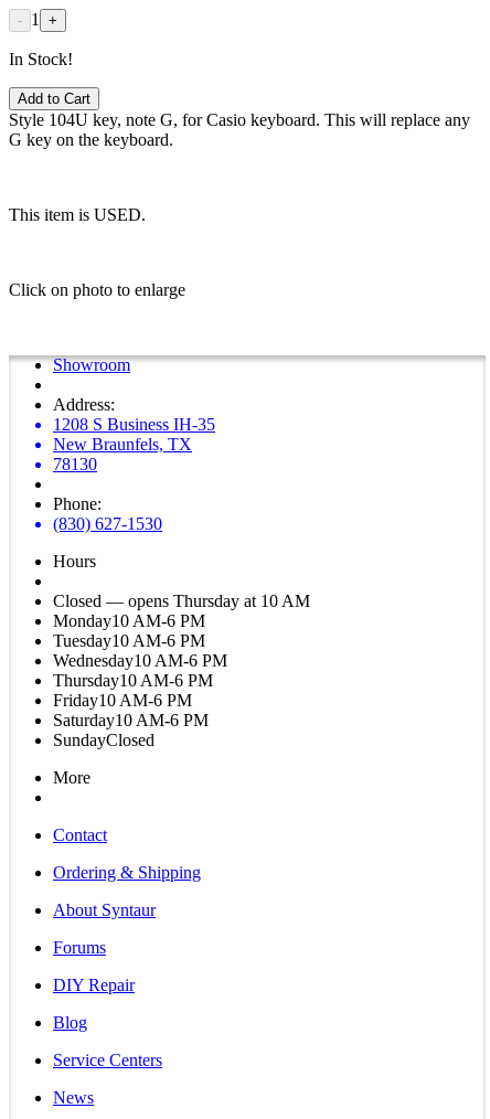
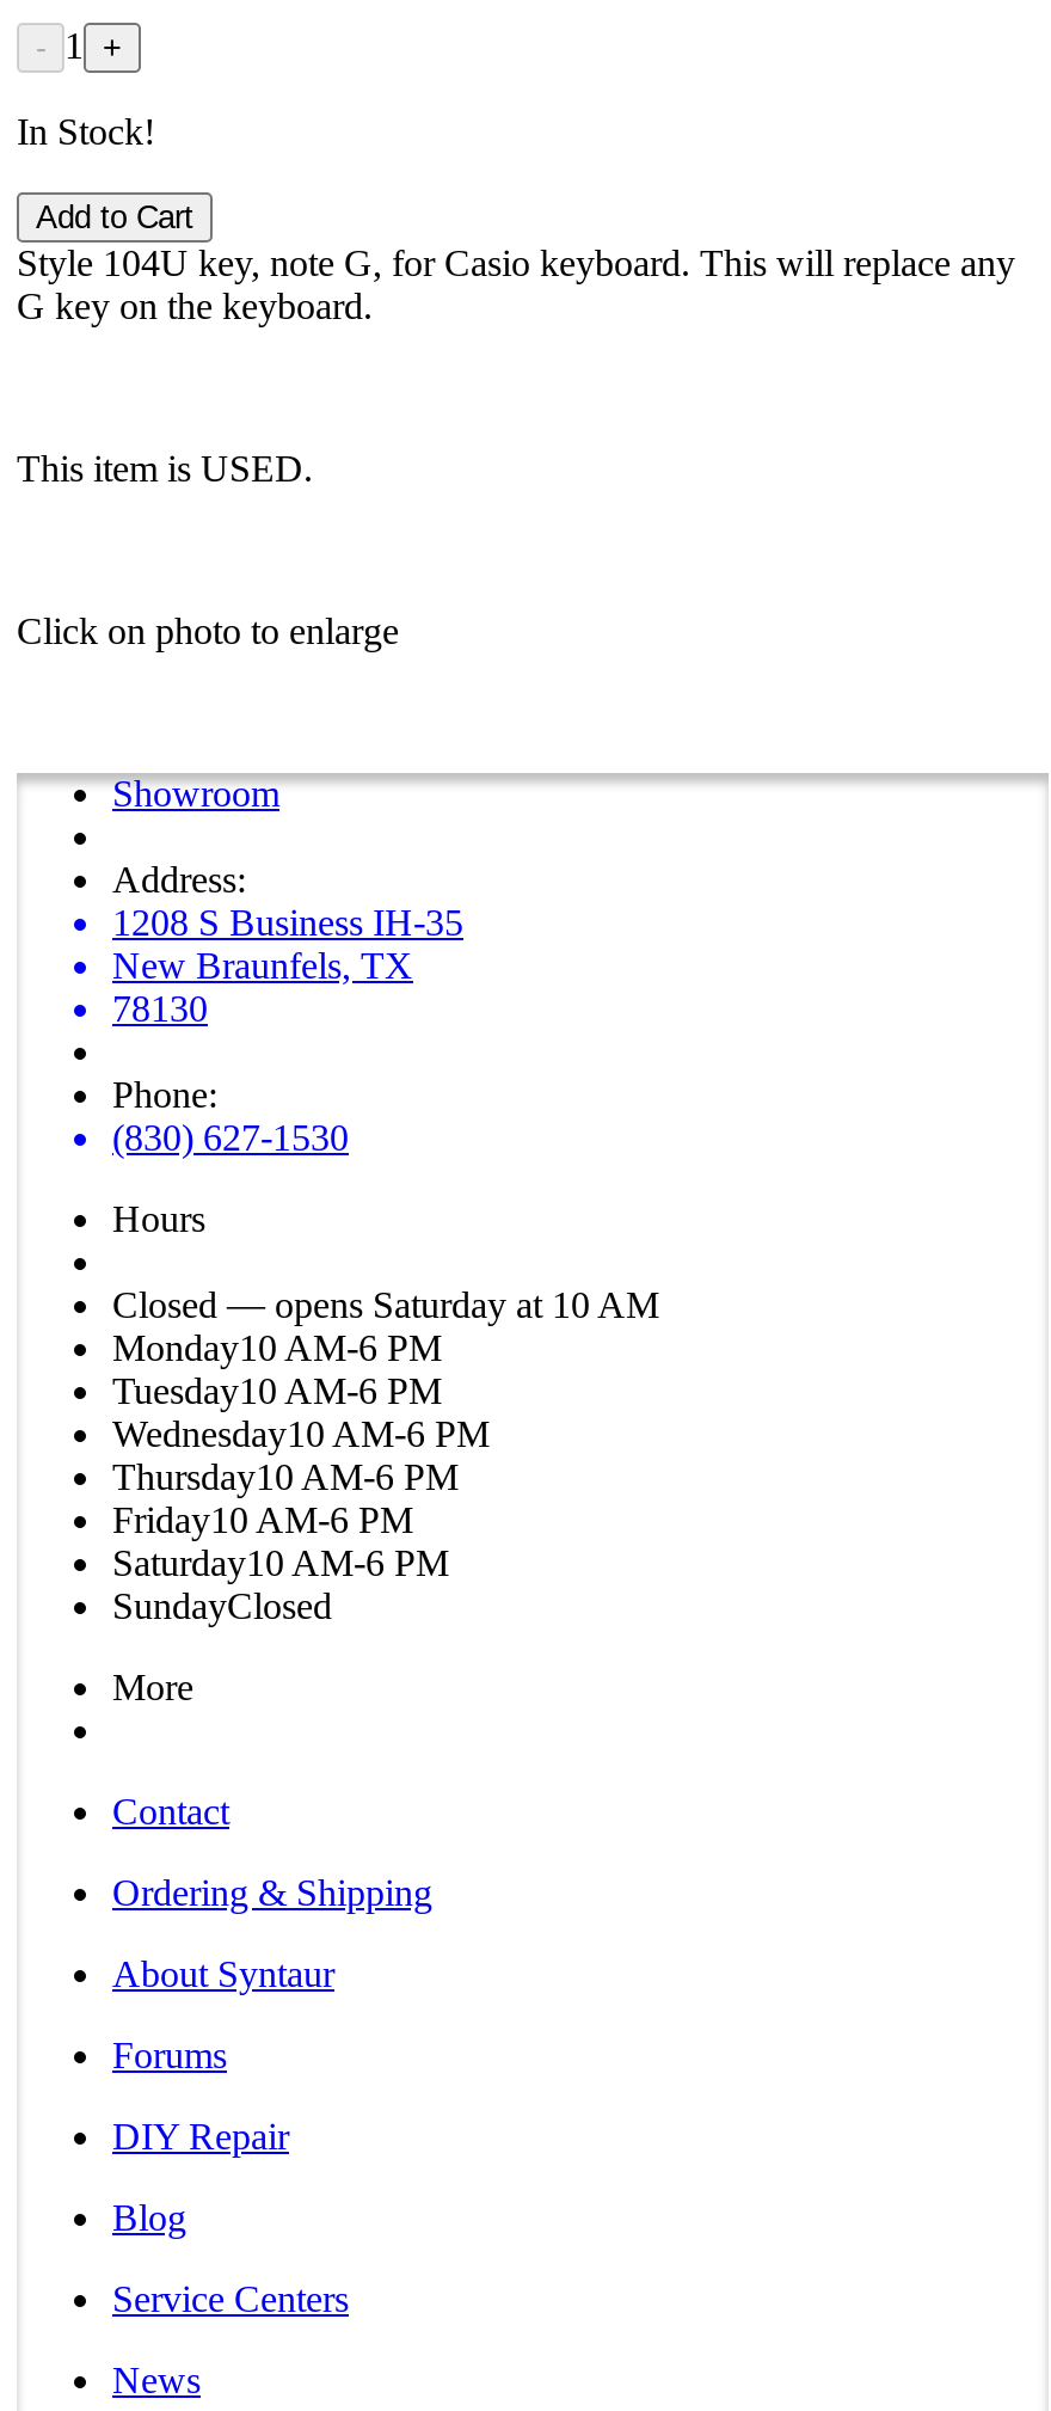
- Closed — opens Thursday at 10 AM
+ Closed — opens Saturday at 10 AM
